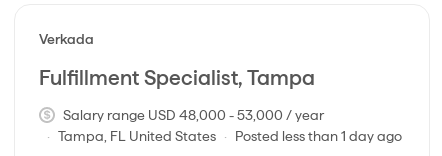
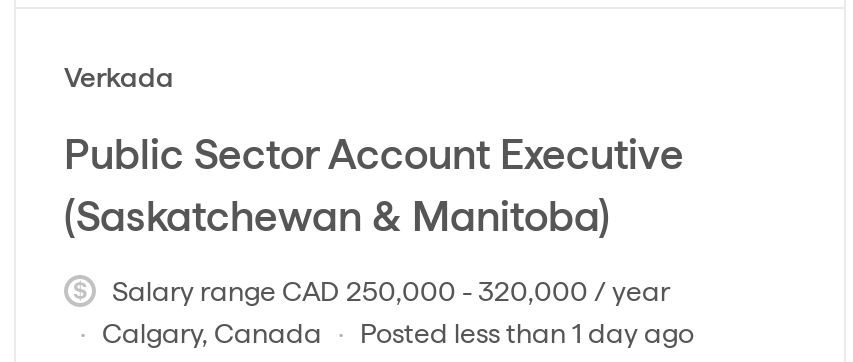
- Fulfillment Specialist, Tampa
+ Public Sector Account Executive
+ (Saskatchewan & Manitoba)

- Salary range USD 48,000 - 53,000 / year
- Tampa, FL United States
+ Salary range CAD 250,000 - 320,000 / year
+ Calgary, Canada
